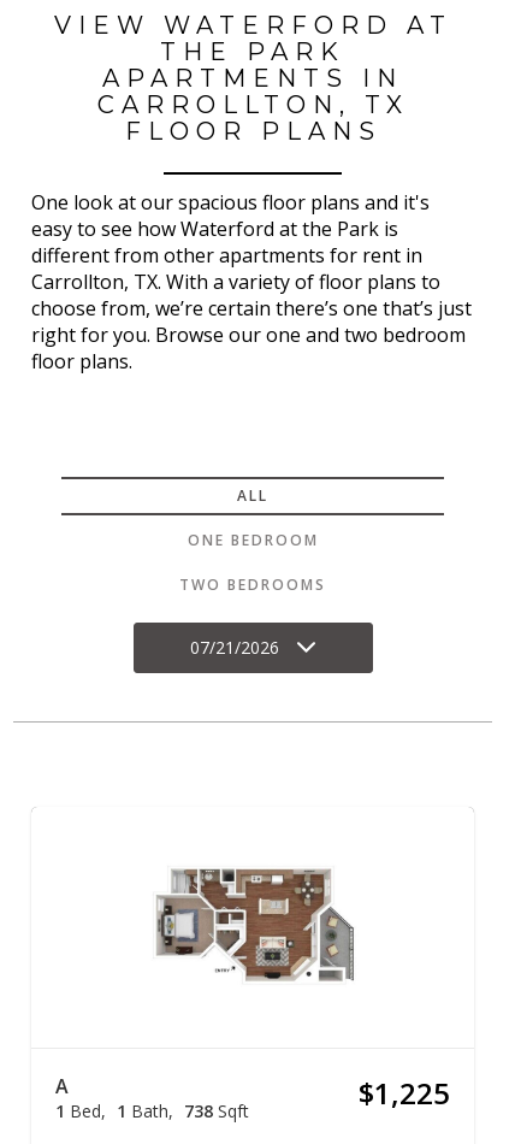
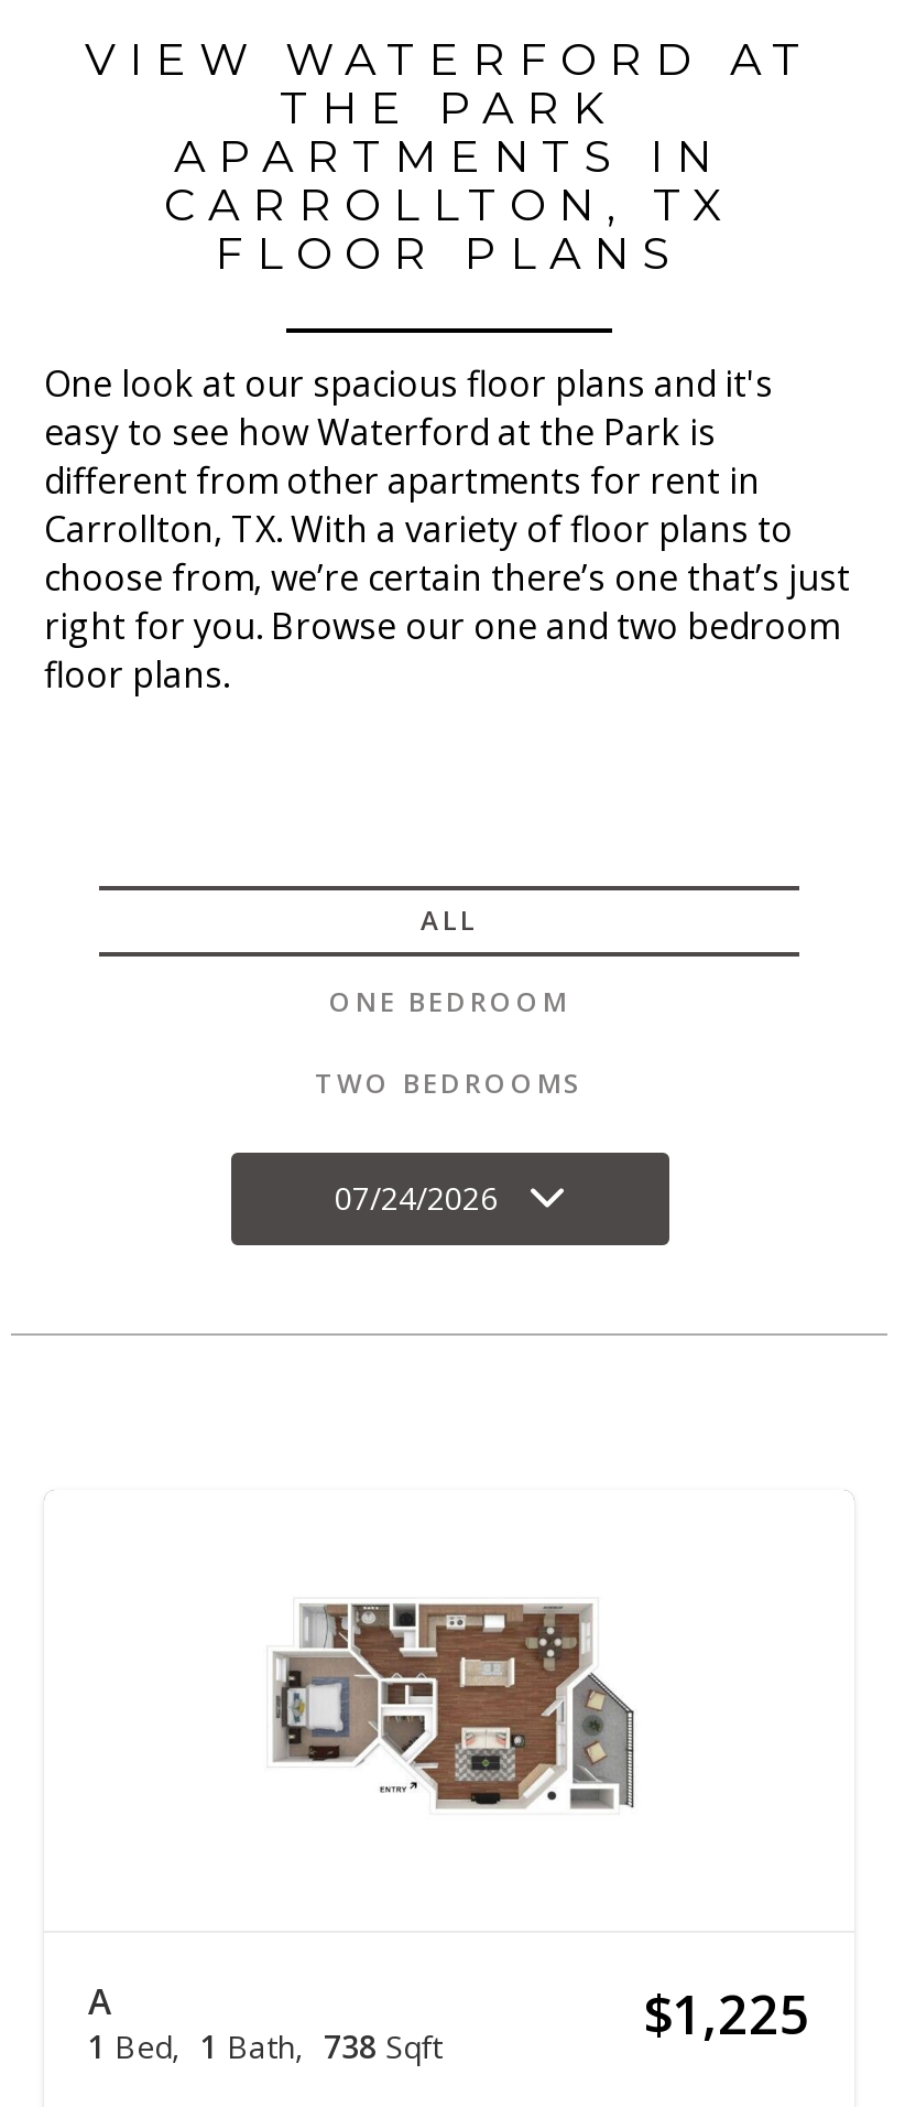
- 07/21/2026
+ 07/24/2026
